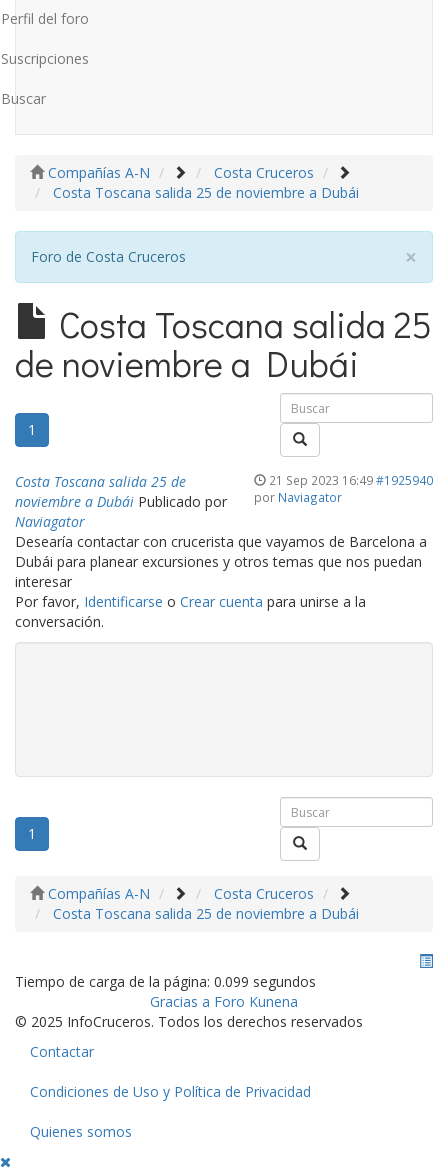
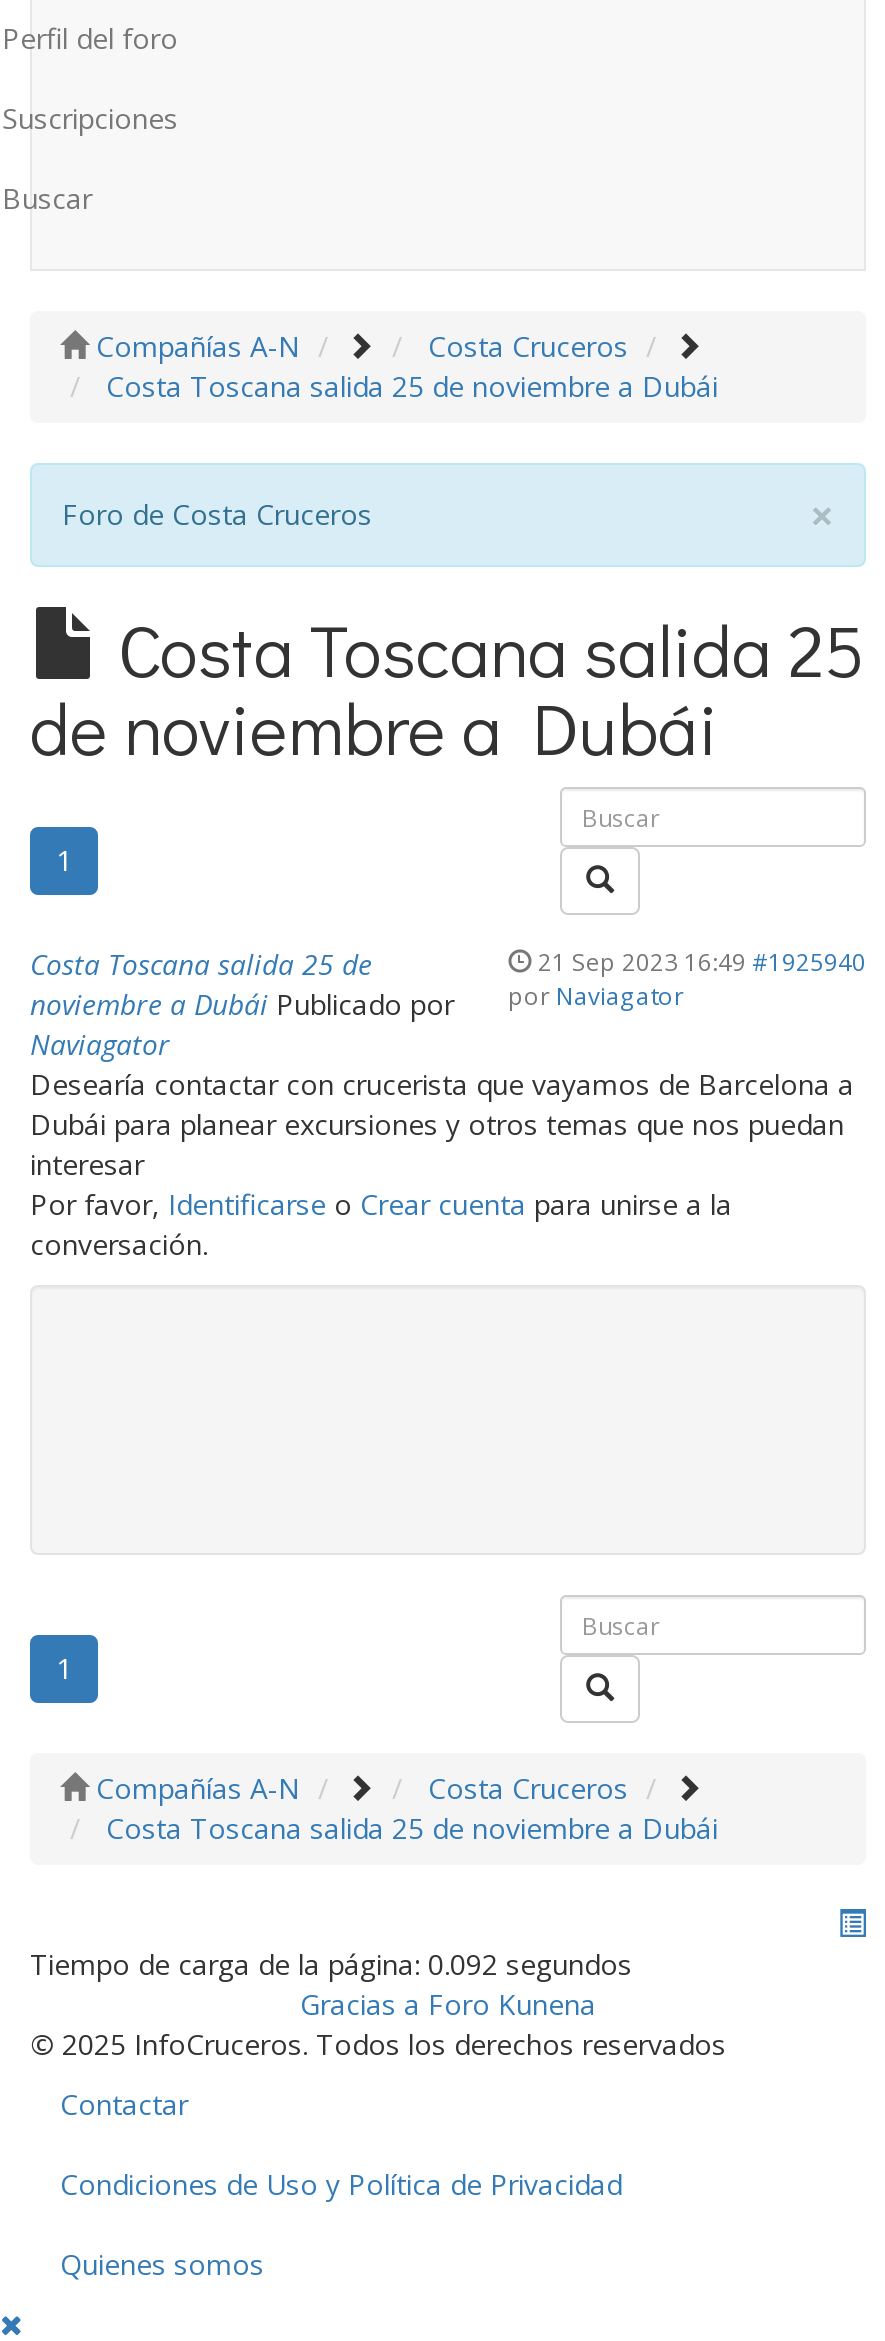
- Tiempo de carga de la página: 0.099 segundos
+ Tiempo de carga de la página: 0.092 segundos
